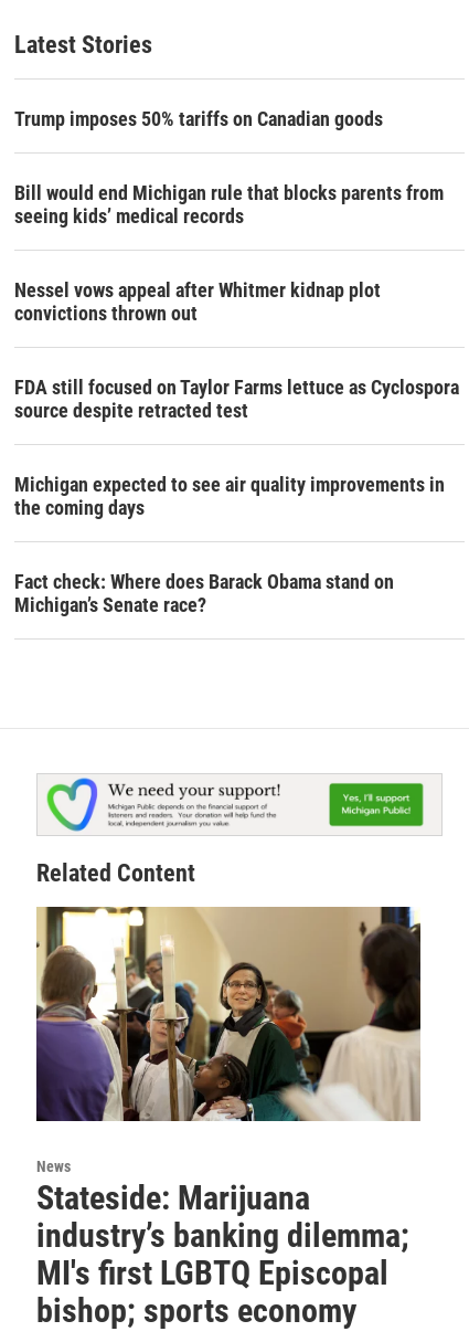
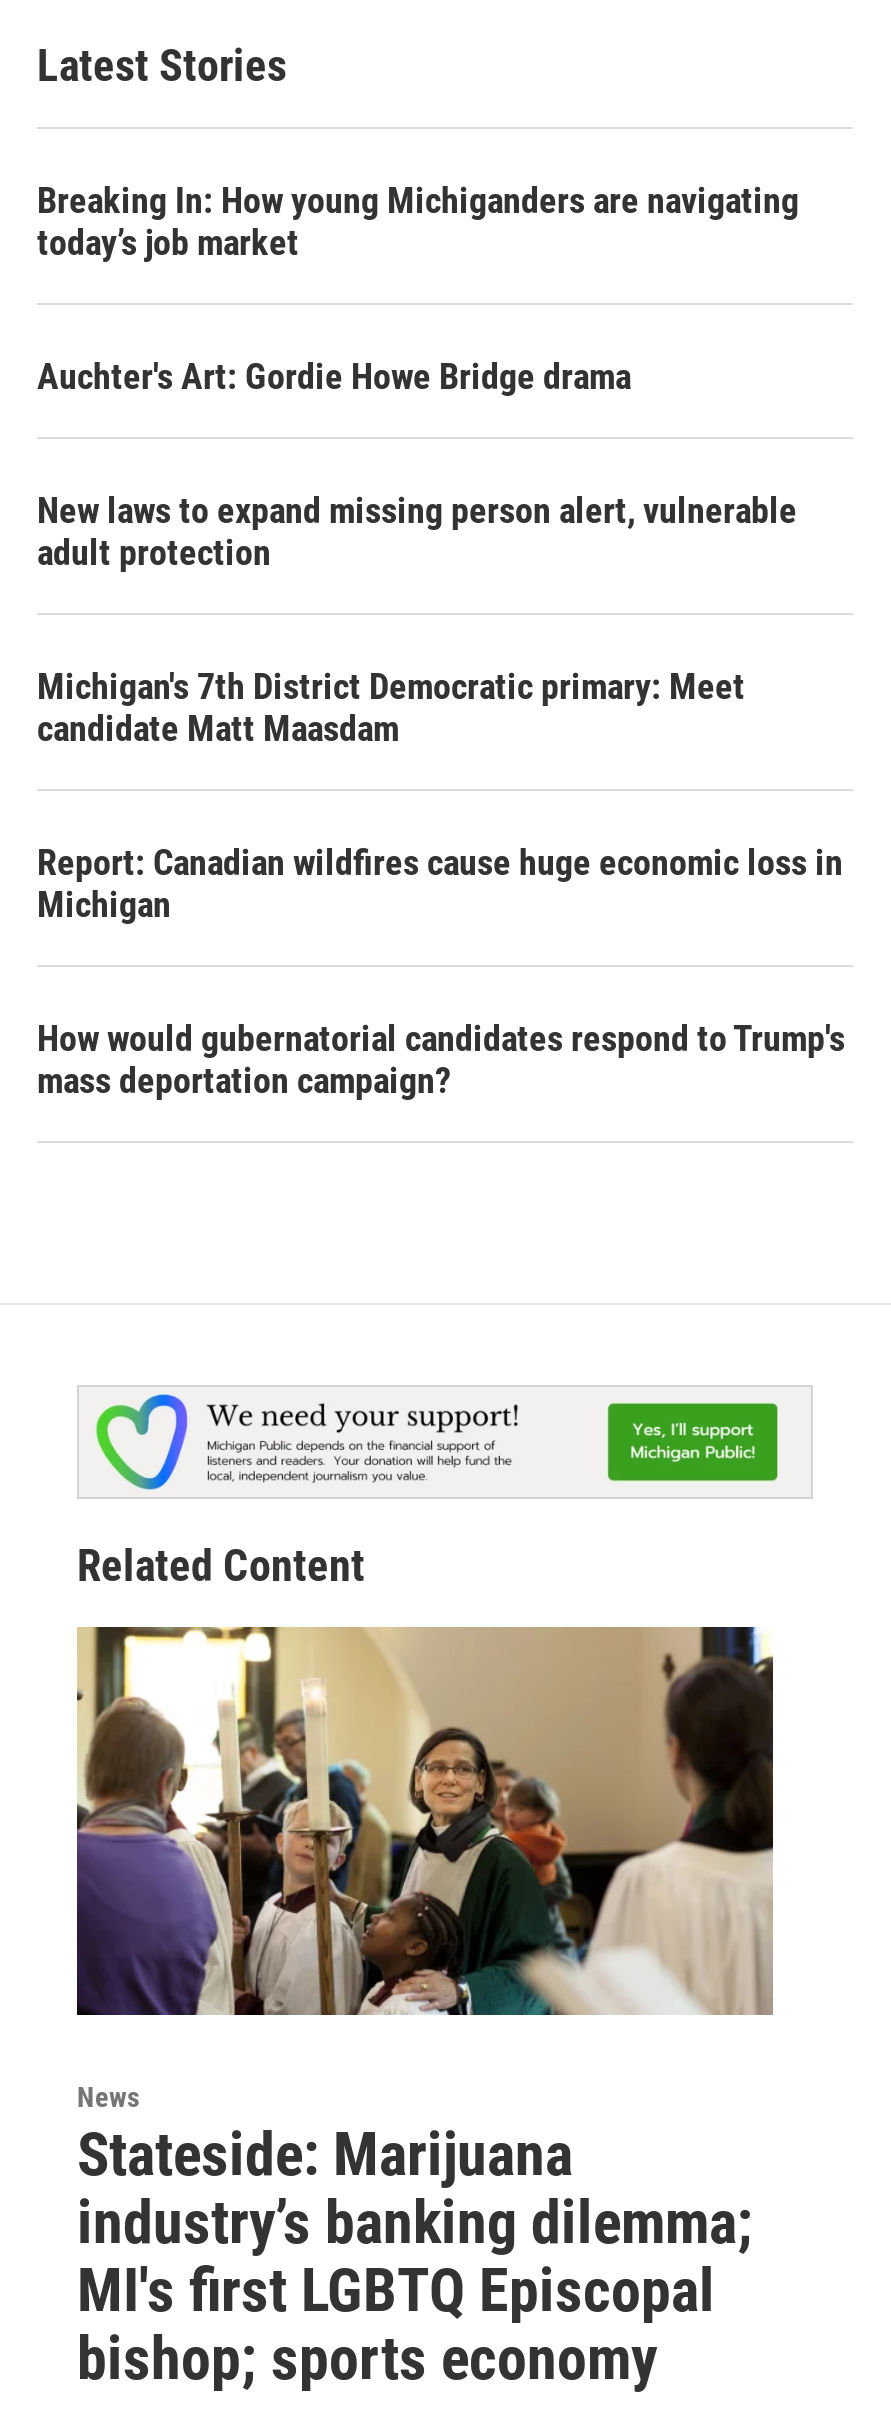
- Trump imposes 50% tariffs on Canadian goods
+ Breaking In: How young Michiganders are navigating
+ today’s job market

- Bill would end Michigan rule that blocks parents from
- seeing kids’ medical records
+ Auchter's Art: Gordie Howe Bridge drama

- Nessel vows appeal after Whitmer kidnap plot
- convictions thrown out
+ New laws to expand missing person alert, vulnerable
+ adult protection

- FDA still focused on Taylor Farms lettuce as Cyclospora
- source despite retracted test
+ Michigan's 7th District Democratic primary: Meet
+ candidate Matt Maasdam

- Michigan expected to see air quality improvements in
- the coming days
+ Report: Canadian wildfires cause huge economic loss in
+ Michigan

- Fact check: Where does Barack Obama stand on
- Michigan’s Senate race?
+ How would gubernatorial candidates respond to Trump's
+ mass deportation campaign?
